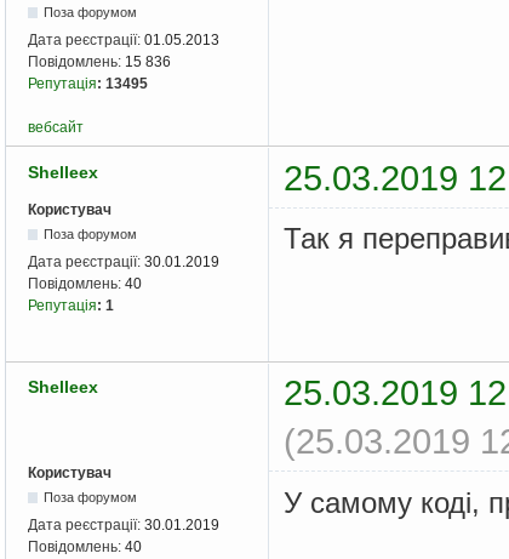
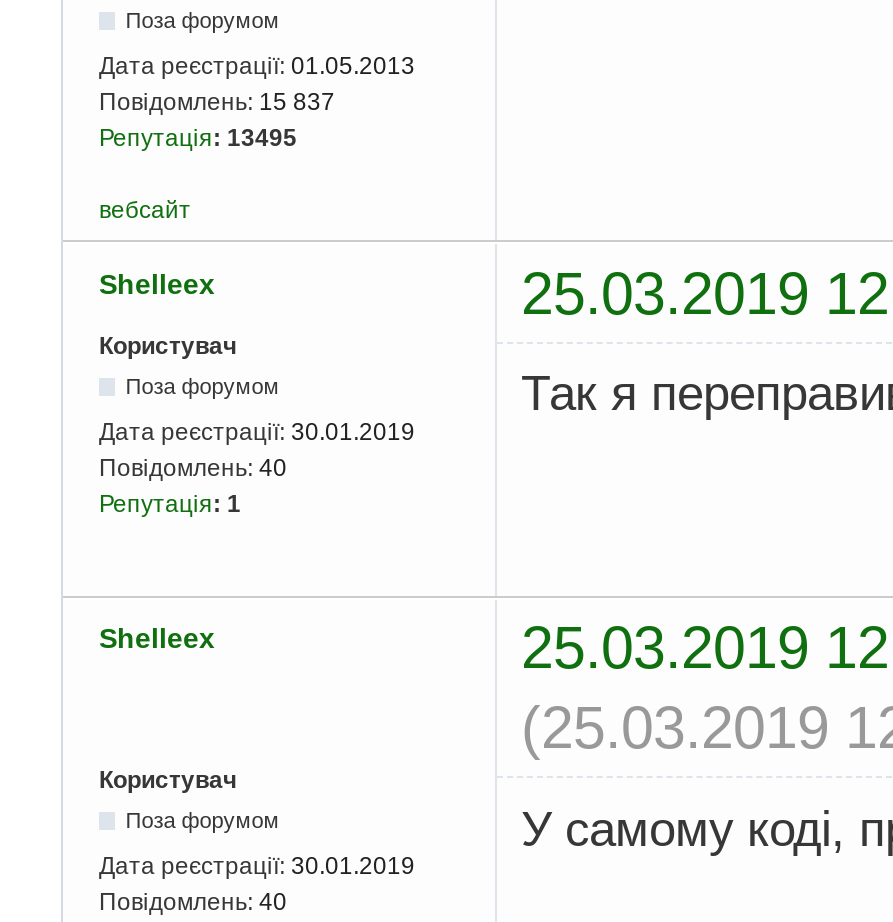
- Повідомлень: 15 836
+ Повідомлень: 15 837
